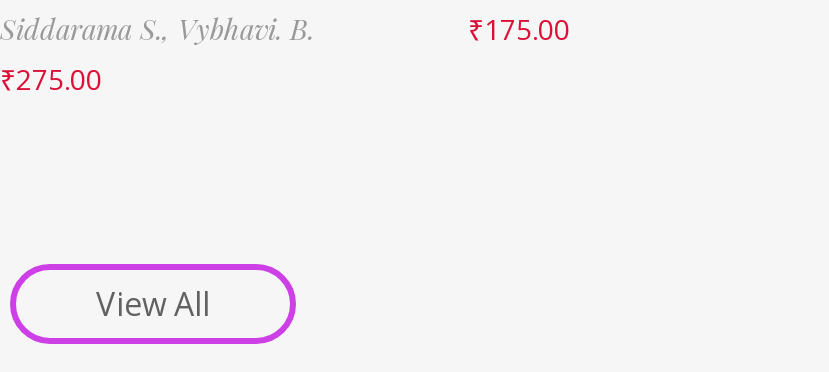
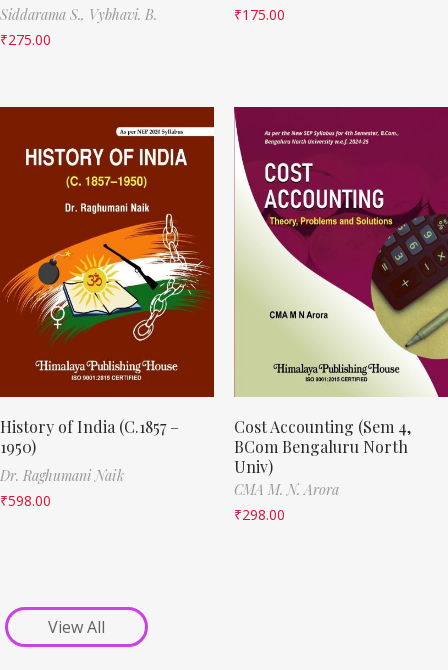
+ [image]
+ History of India (C.1857 –
+ 1950)
+ Dr. Raghumani Naik
+ ₹598.00

+ [image]
+ Cost Accounting (Sem 4,
+ BCom Bengaluru North
+ Univ)
+ CMA M. N. Arora
+ ₹298.00
